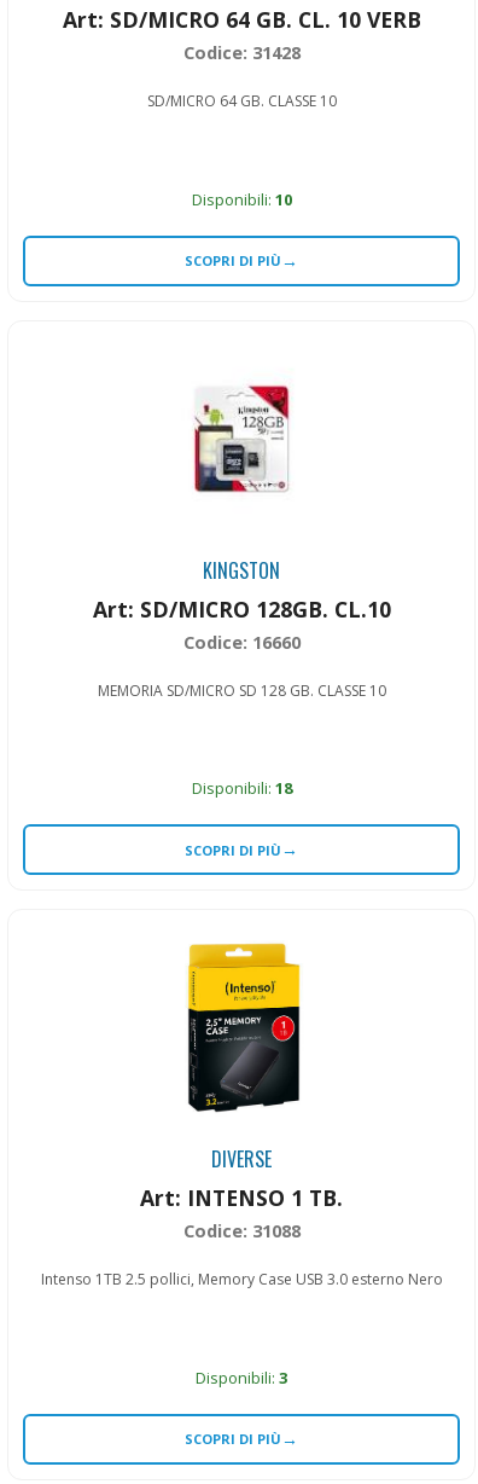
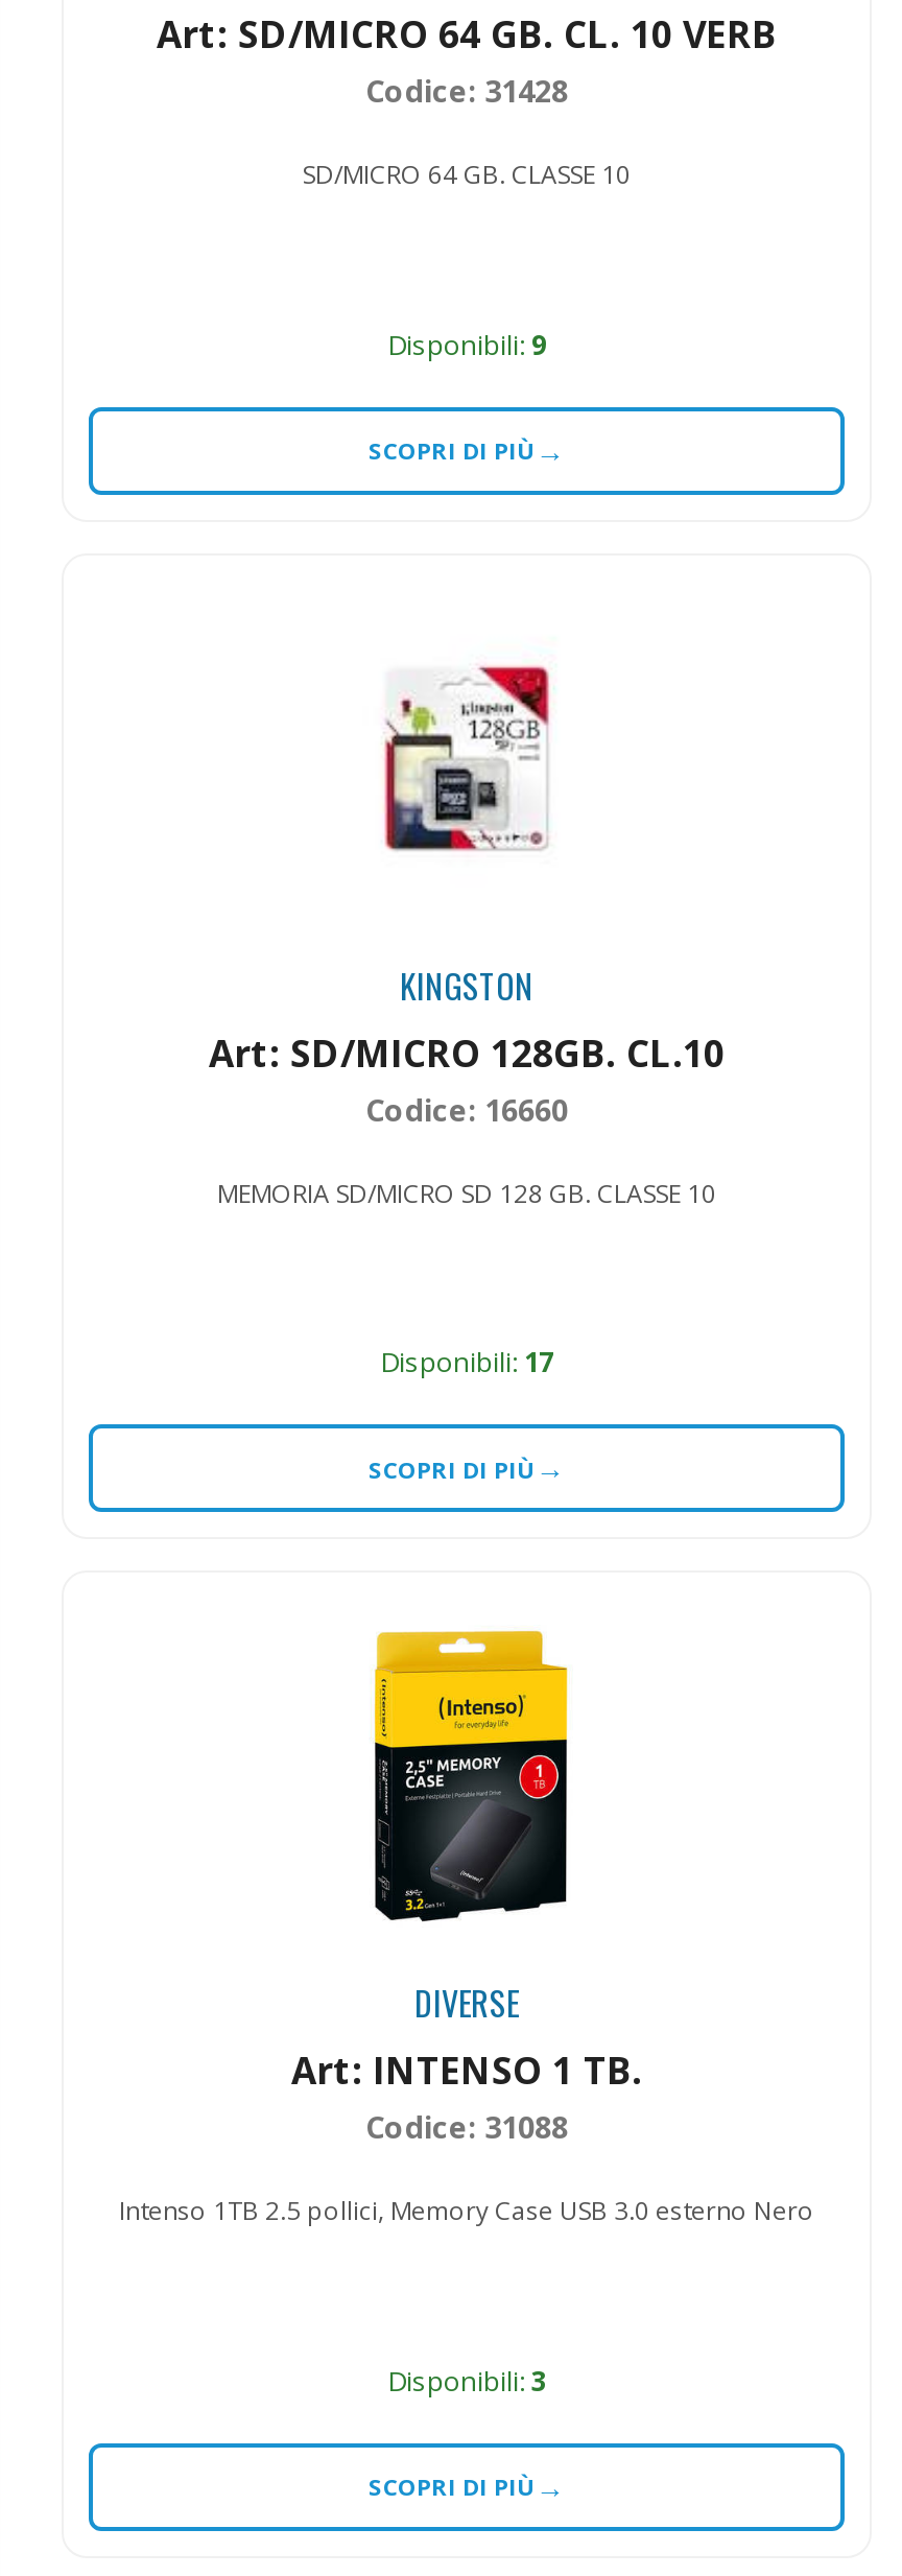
- Disponibili: 10
+ Disponibili: 9

- Disponibili: 18
+ Disponibili: 17
